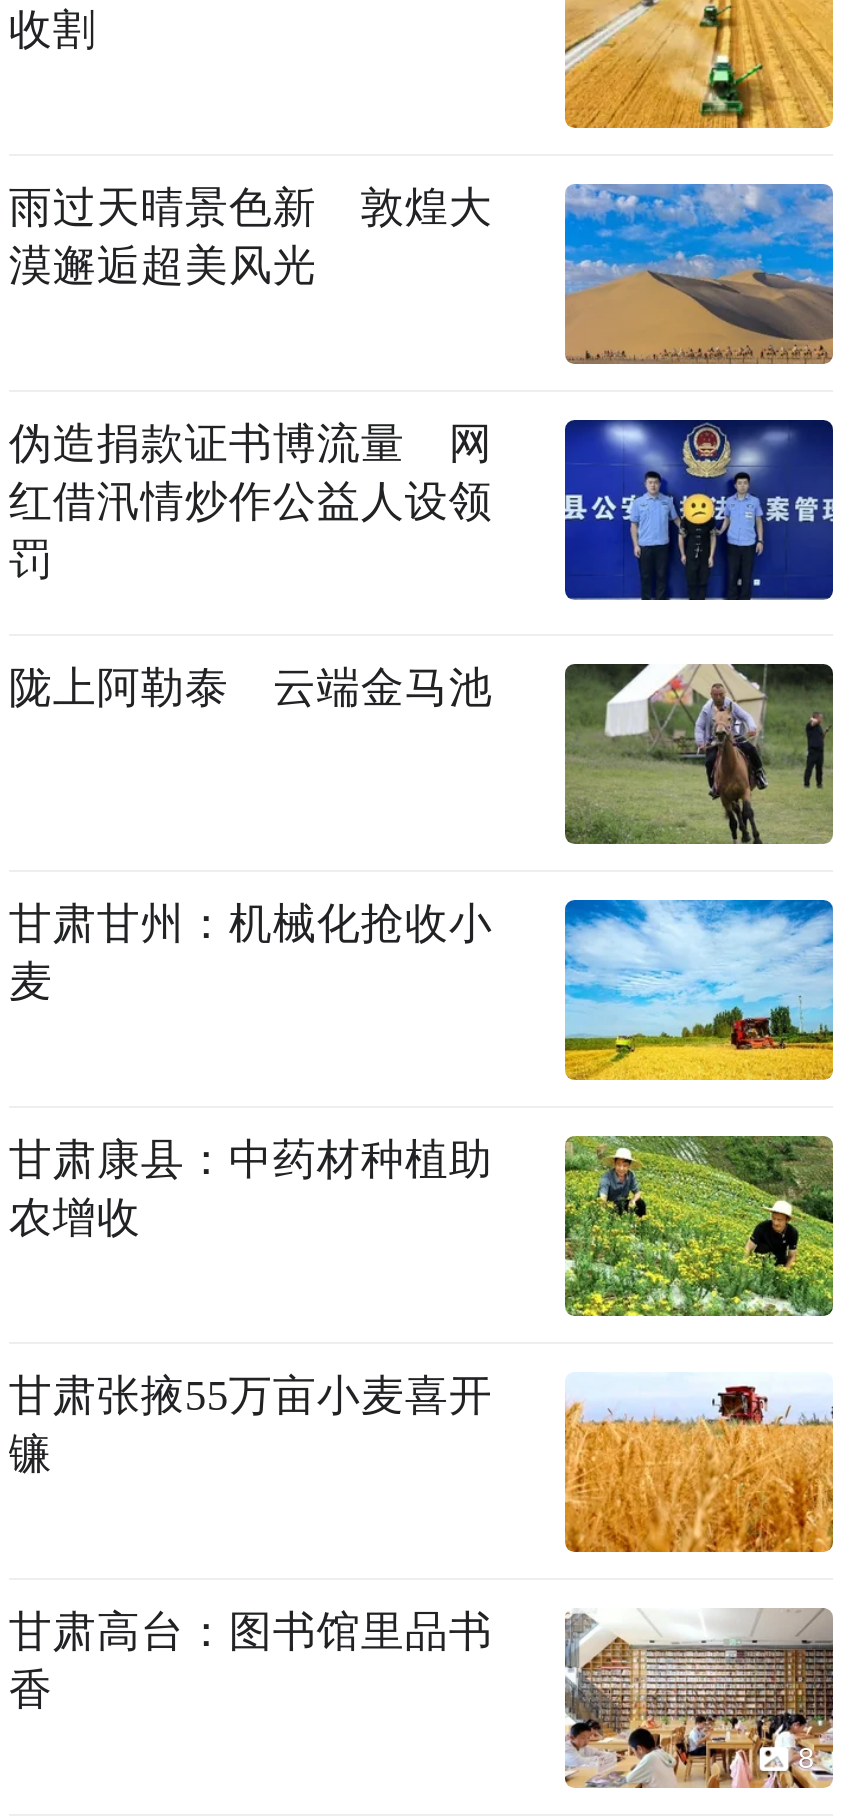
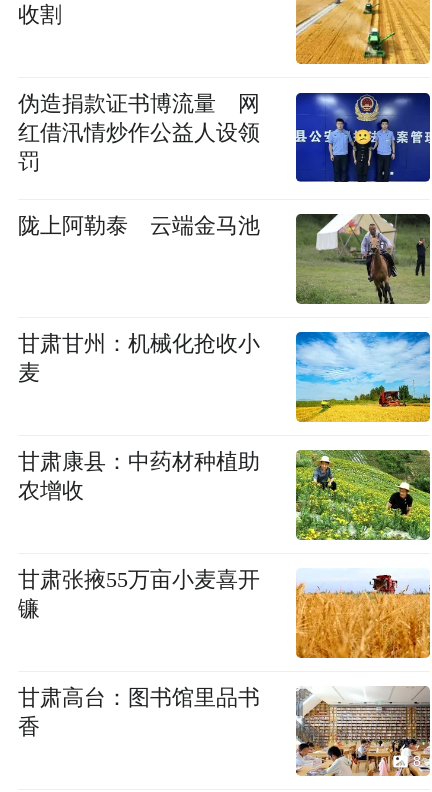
- [image]
- 雨过天晴景色新 敦煌大
- 漠邂逅超美风光
